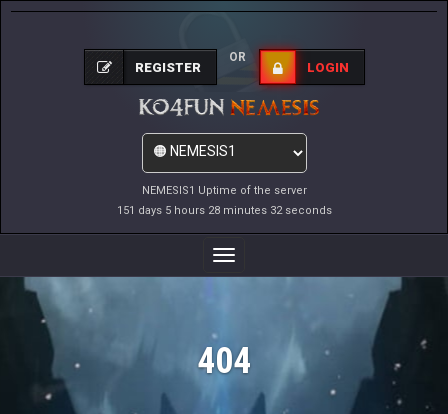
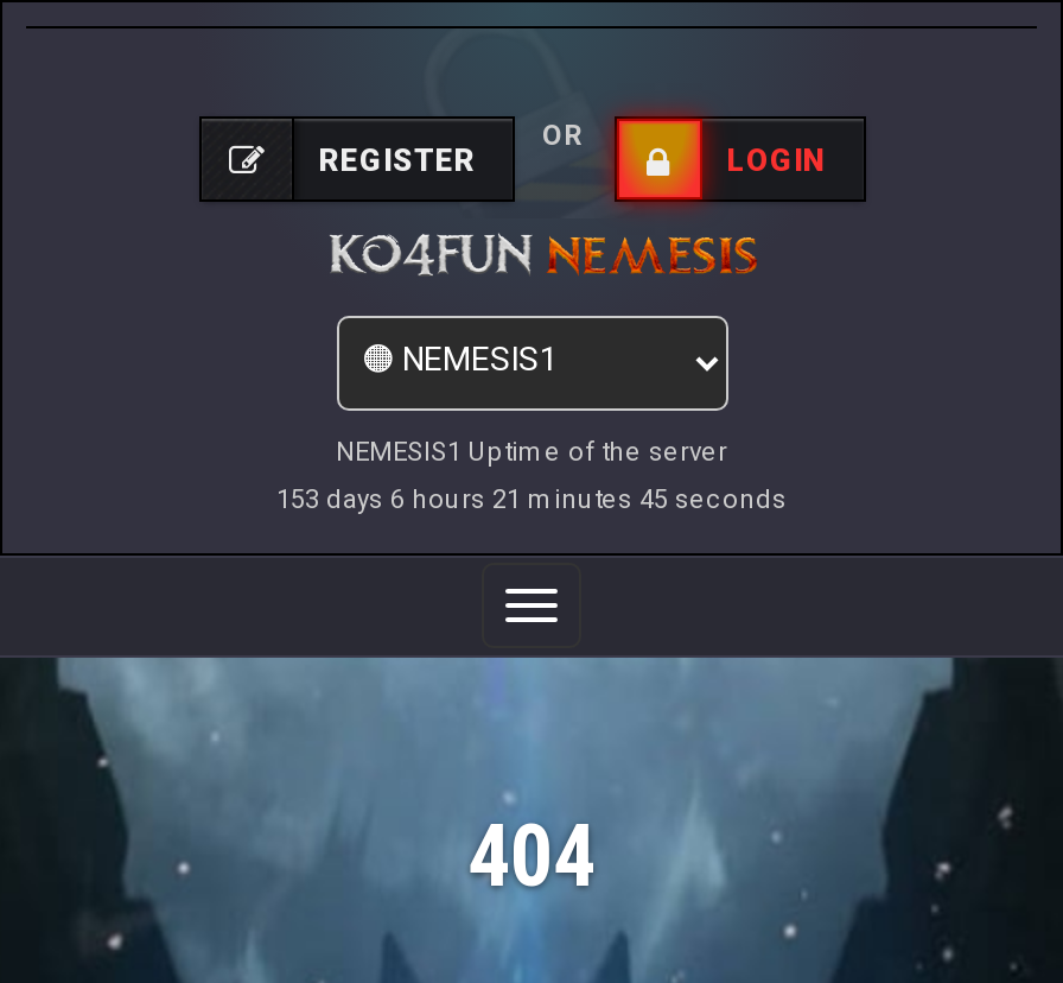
- 151 days 5 hours 28 minutes 32 seconds
+ 153 days 6 hours 21 minutes 45 seconds
